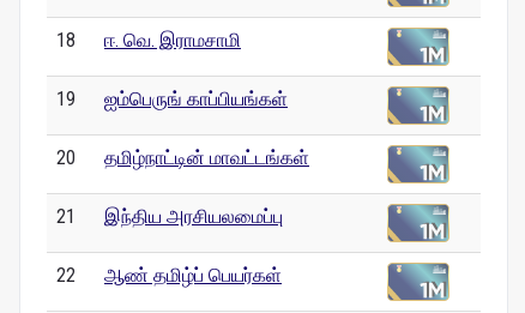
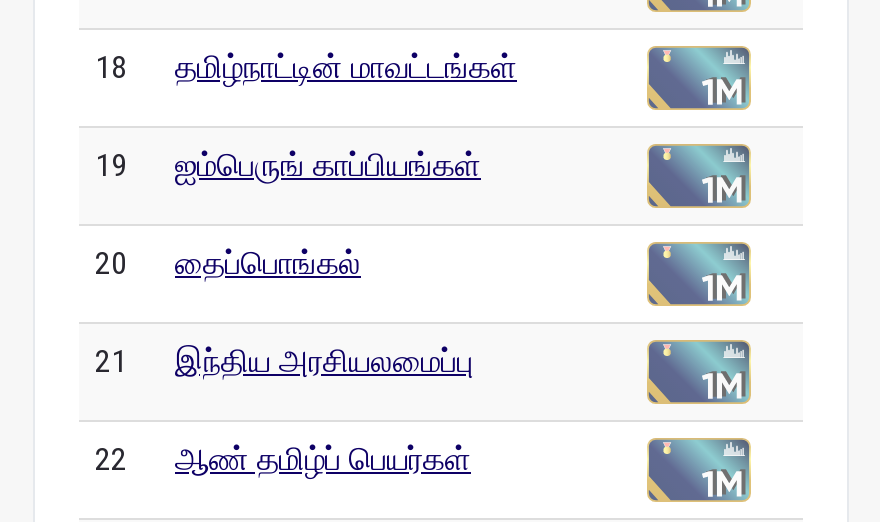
- ஈ. வெ. இராமசாமி

moved up: தமிழ்நாட்டின் மாவட்டங்கள்

+ தைப்பொங்கல்
